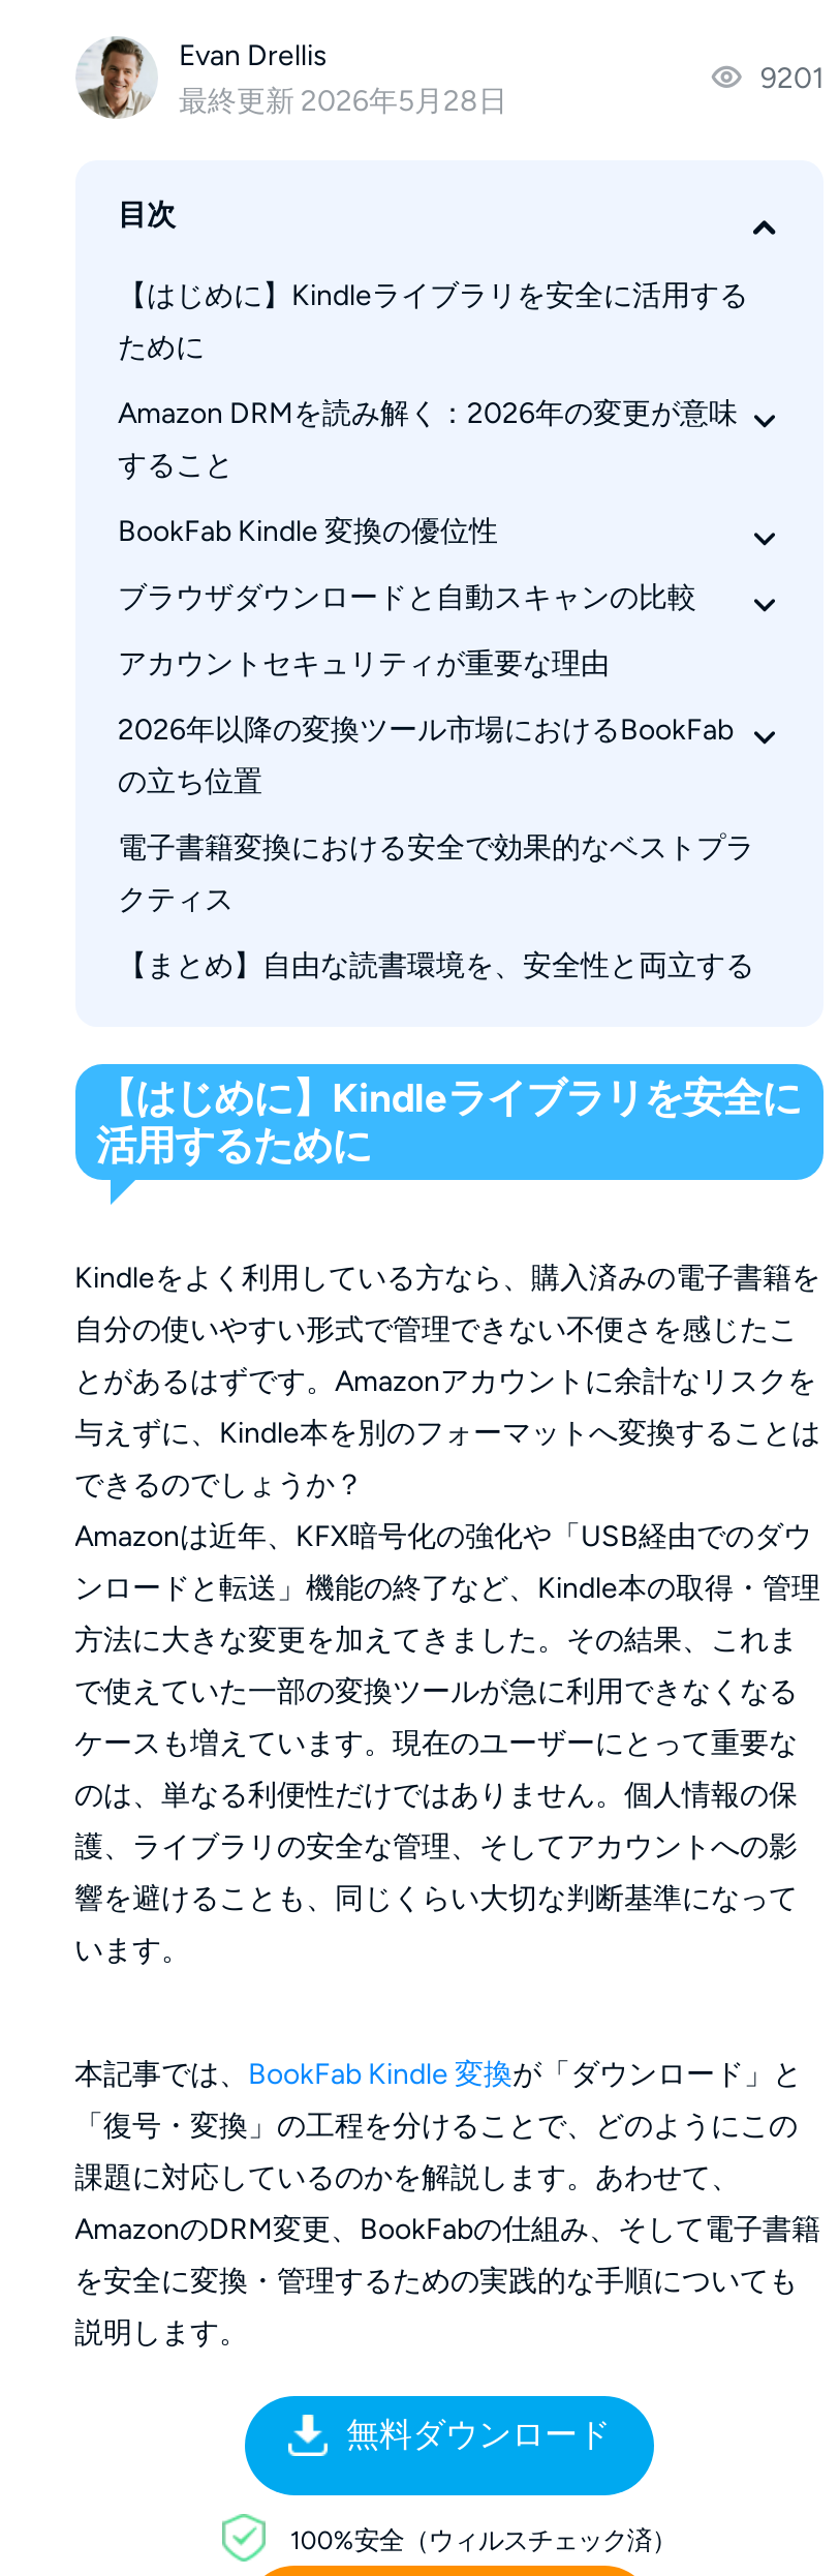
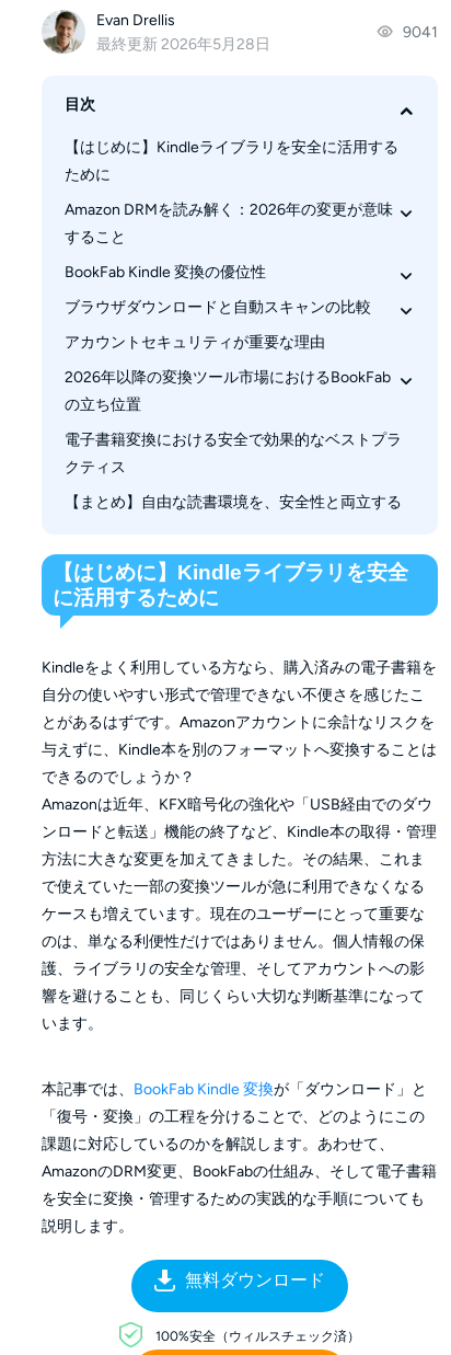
- 9201
+ 9041
